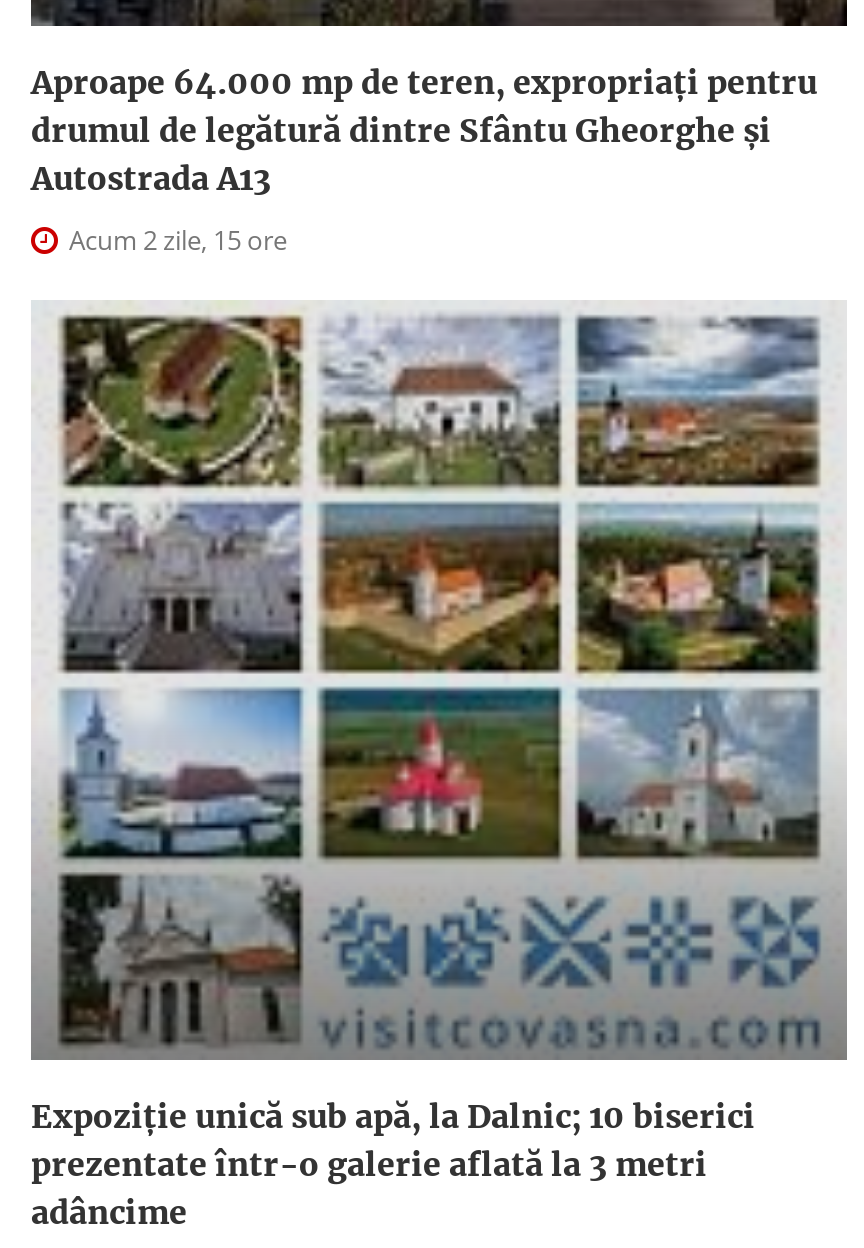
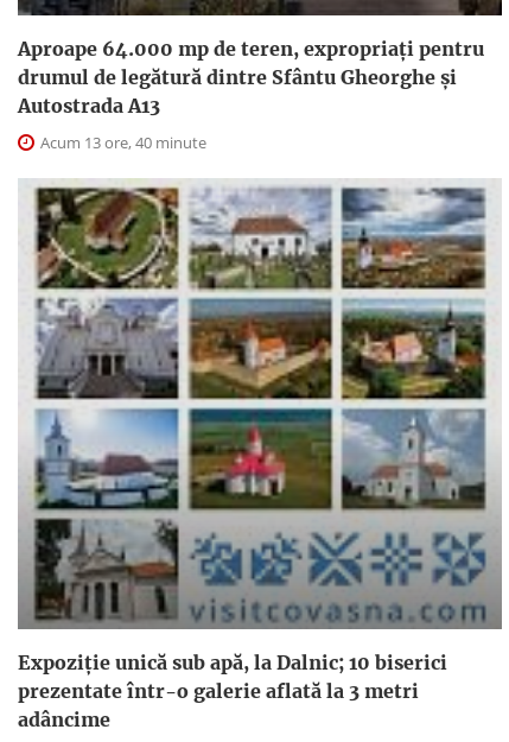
- Acum 2 zile, 15 ore
+ Acum 13 ore, 40 minute
